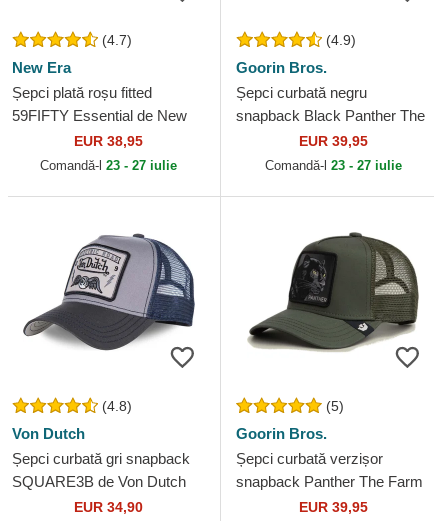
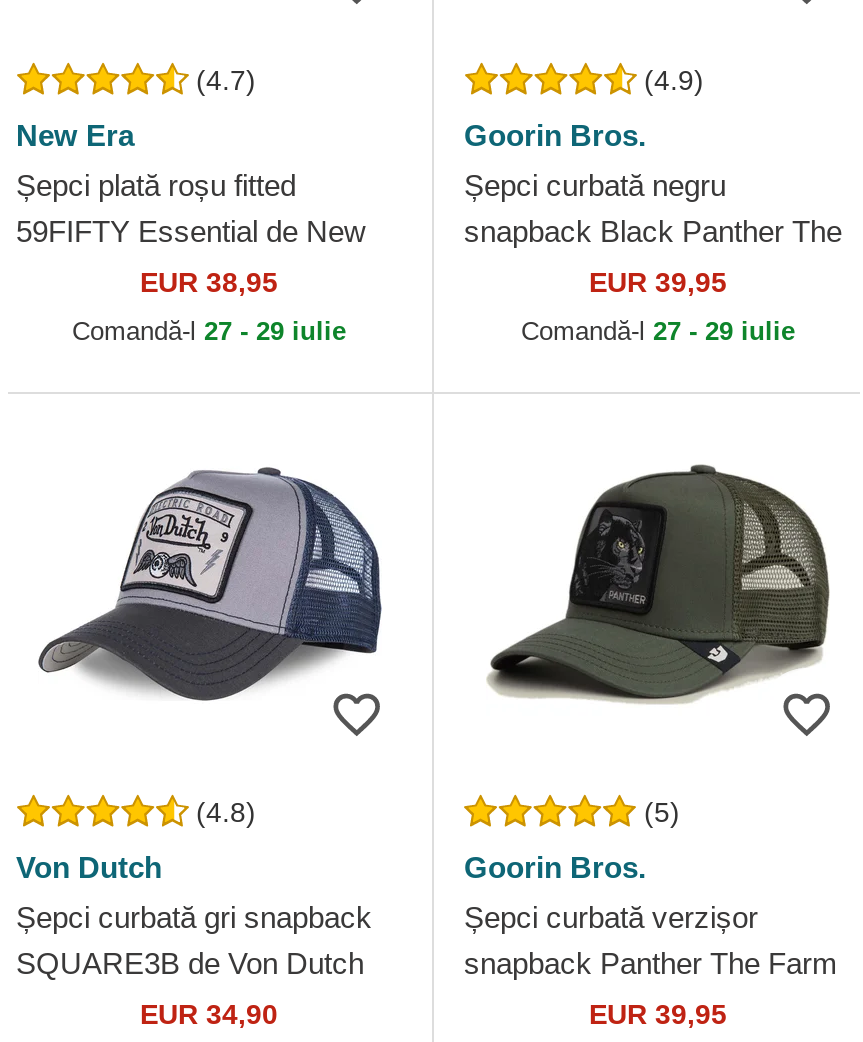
- Comandă-l 23 - 27 iulie
+ Comandă-l 27 - 29 iulie

- Comandă-l 23 - 27 iulie
+ Comandă-l 27 - 29 iulie
